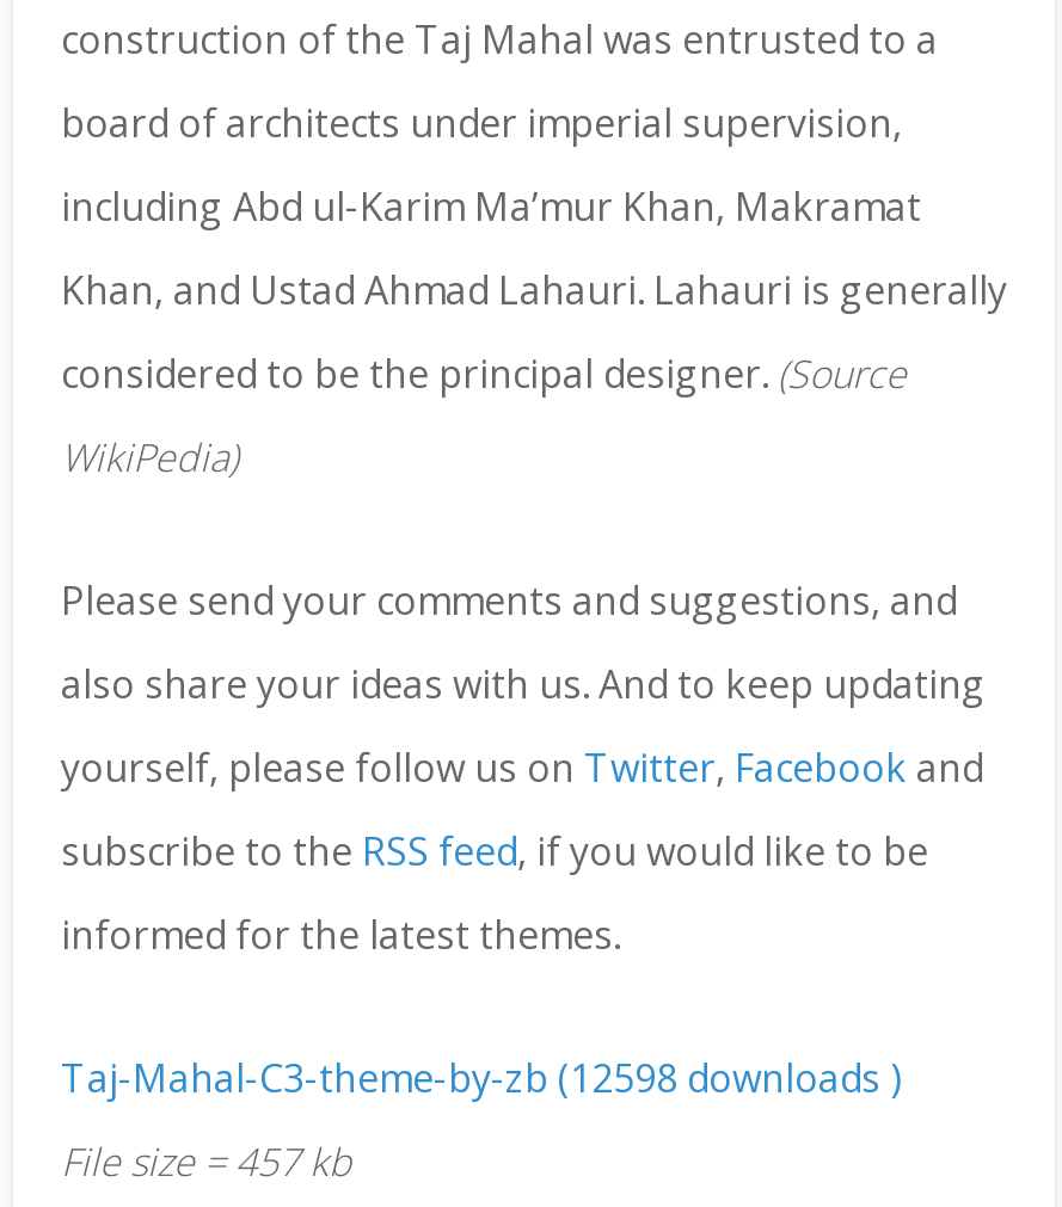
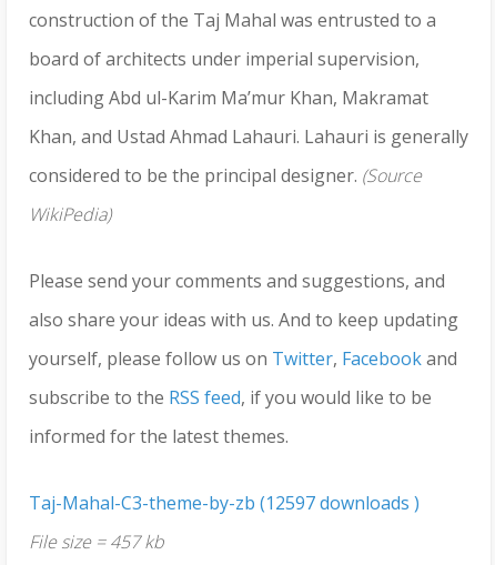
- Taj-Mahal-C3-theme-by-zb (12598 downloads )
+ Taj-Mahal-C3-theme-by-zb (12597 downloads )
